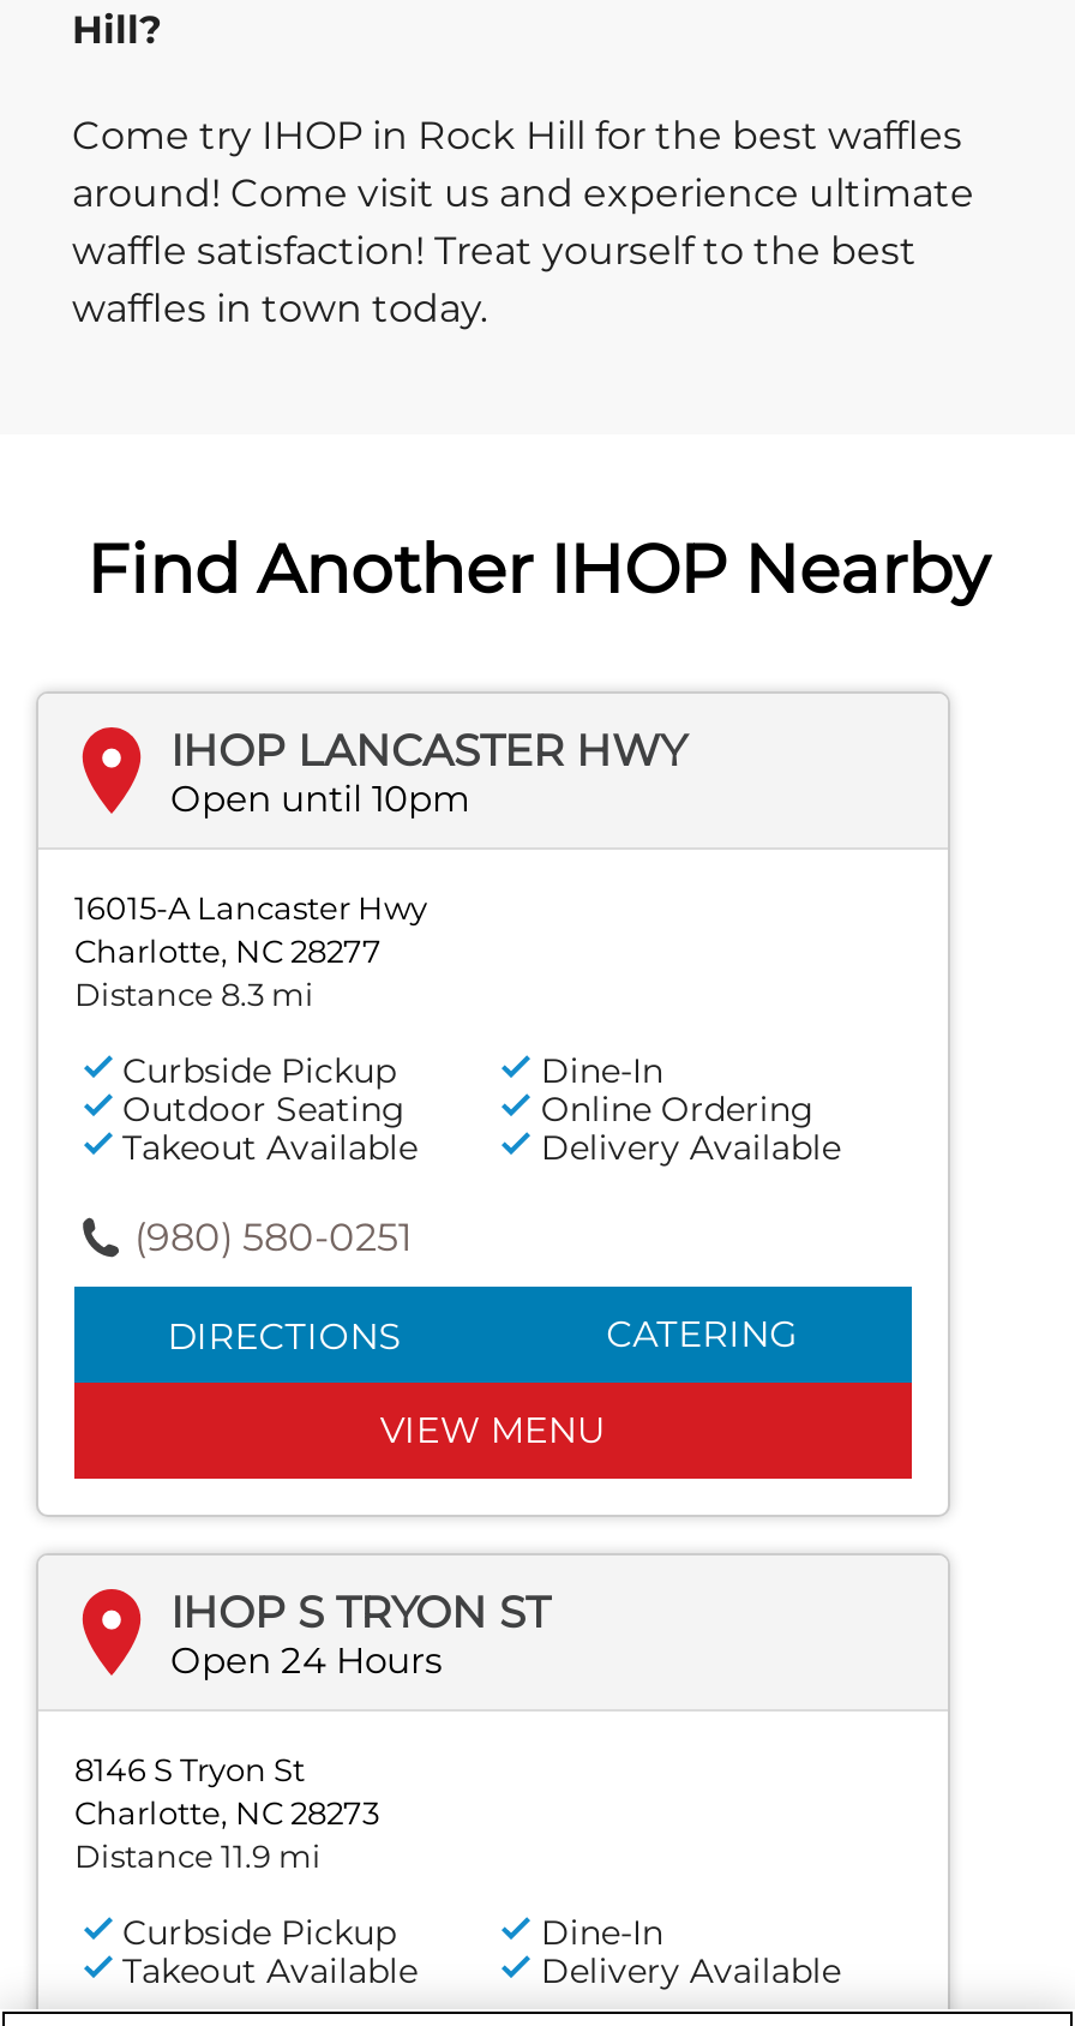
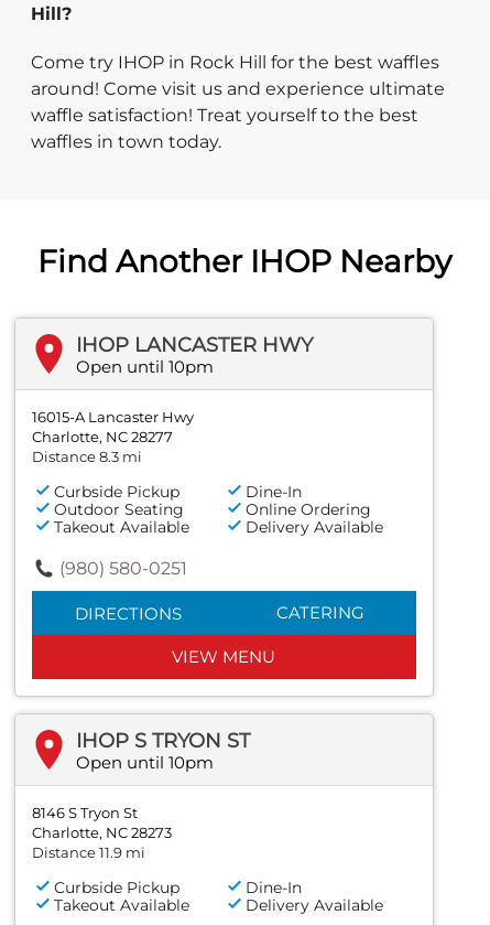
- Open 24 Hours
+ Open until 10pm
